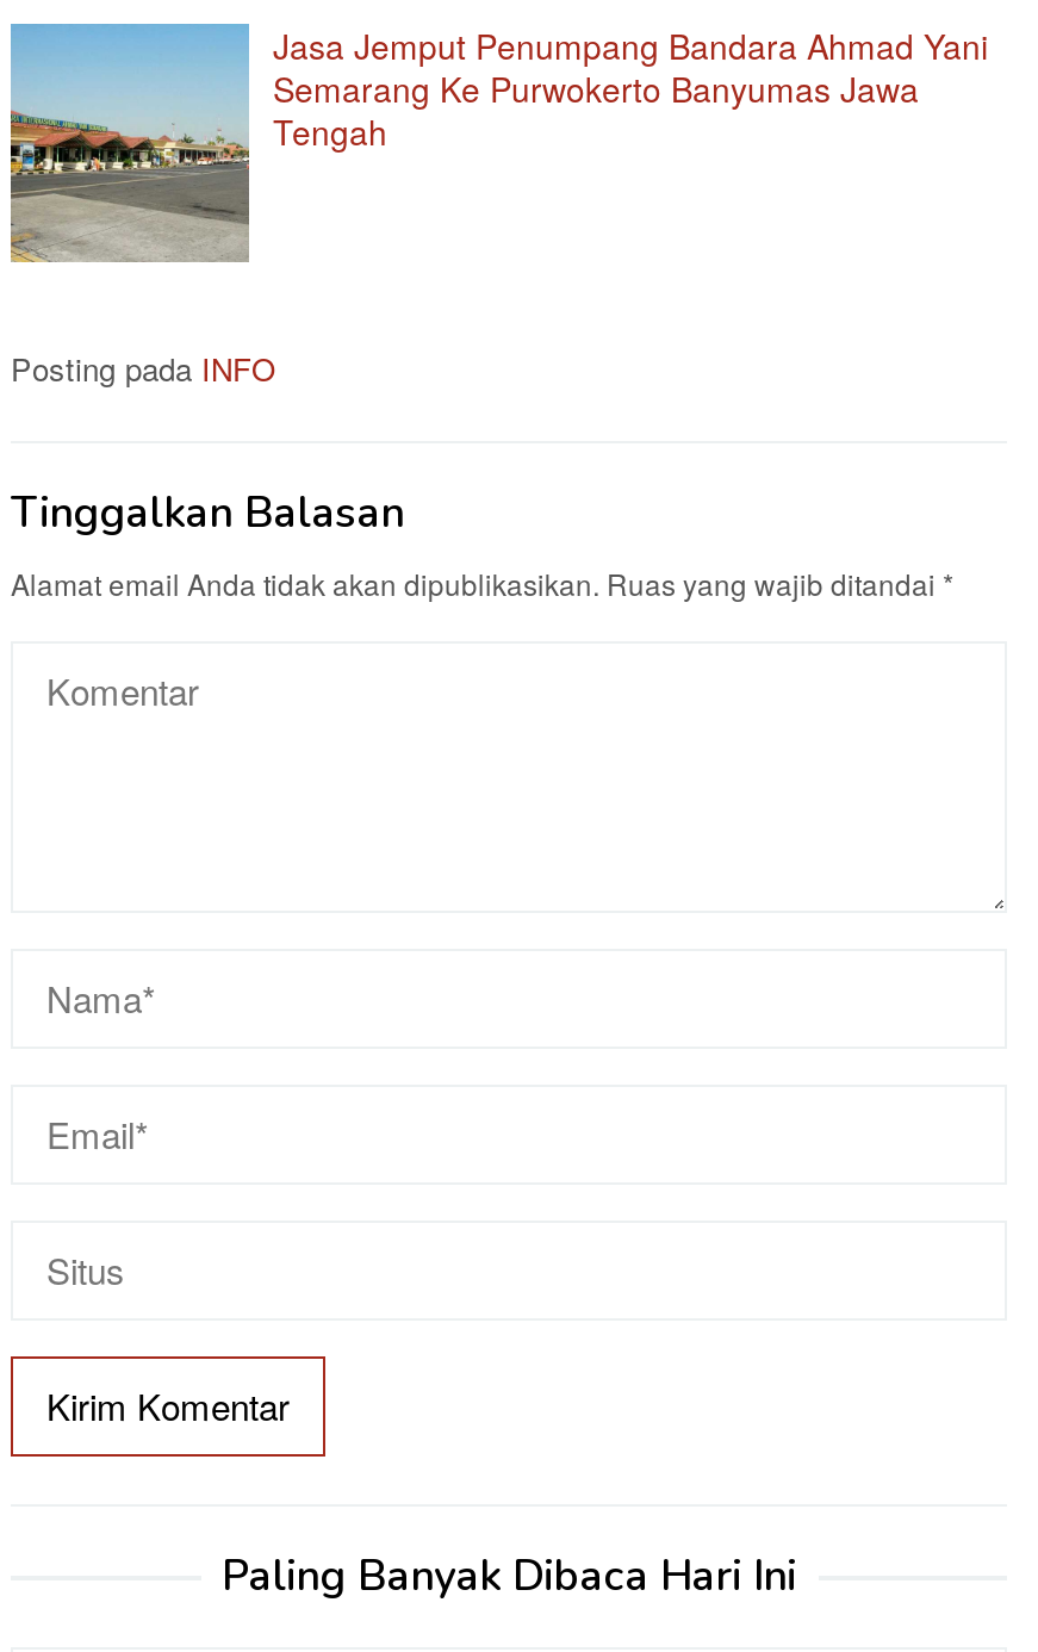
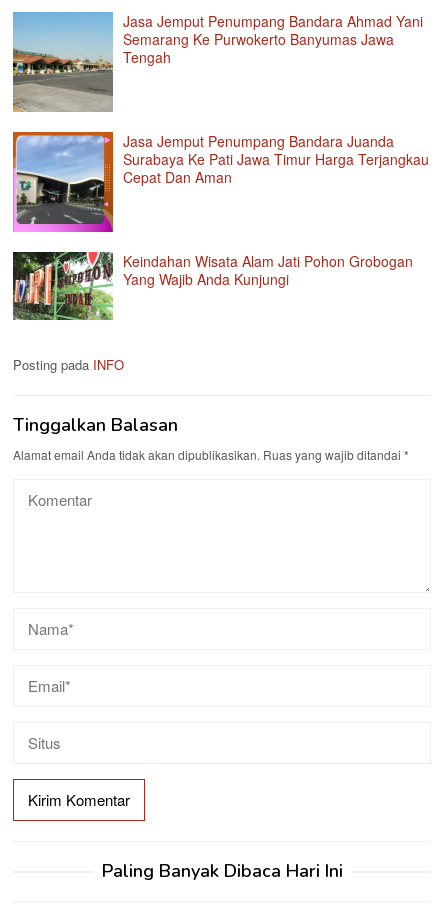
+ [image]
+ Jasa Jemput Penumpang Bandara Juanda
+ Surabaya Ke Pati Jawa Timur Harga Terjangkau
+ Cepat Dan Aman

+ [image]
+ Keindahan Wisata Alam Jati Pohon Grobogan
+ Yang Wajib Anda Kunjungi
